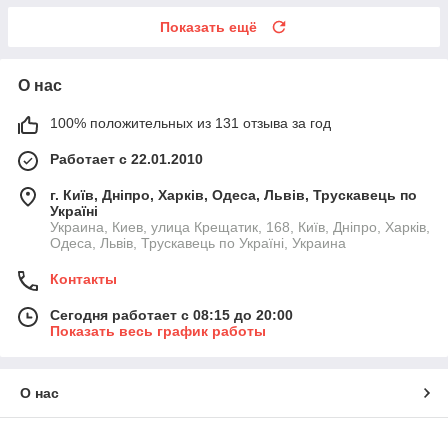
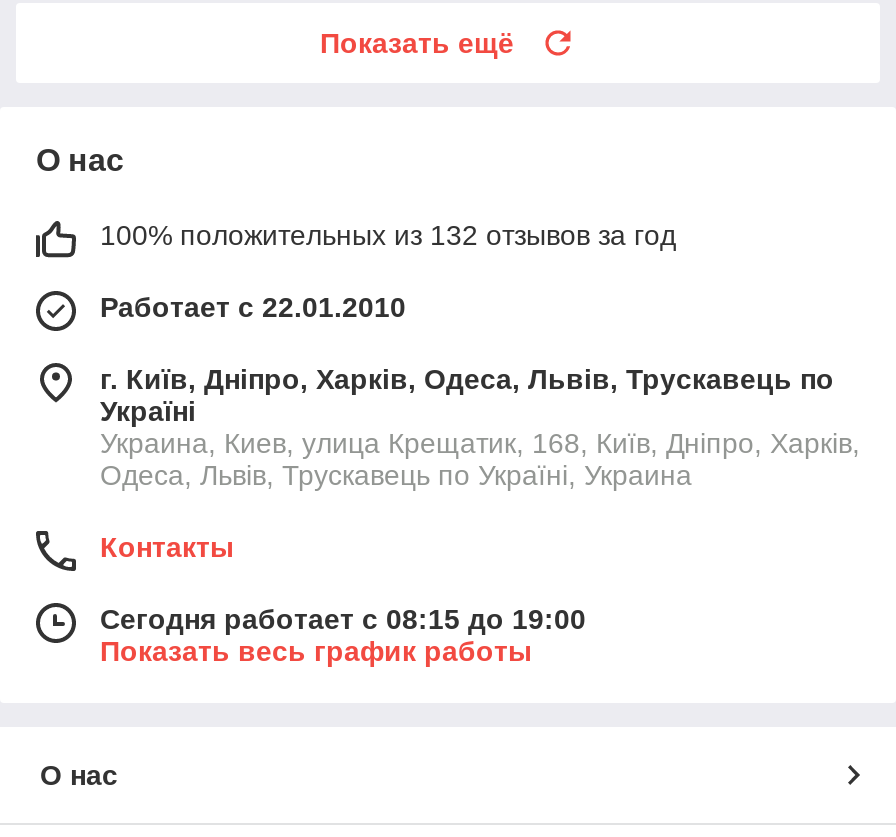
- 100% положительных из 131 отзыва за год
+ 100% положительных из 132 отзывов за год

- Сегодня работает с 08:15 до 20:00
+ Сегодня работает с 08:15 до 19:00
